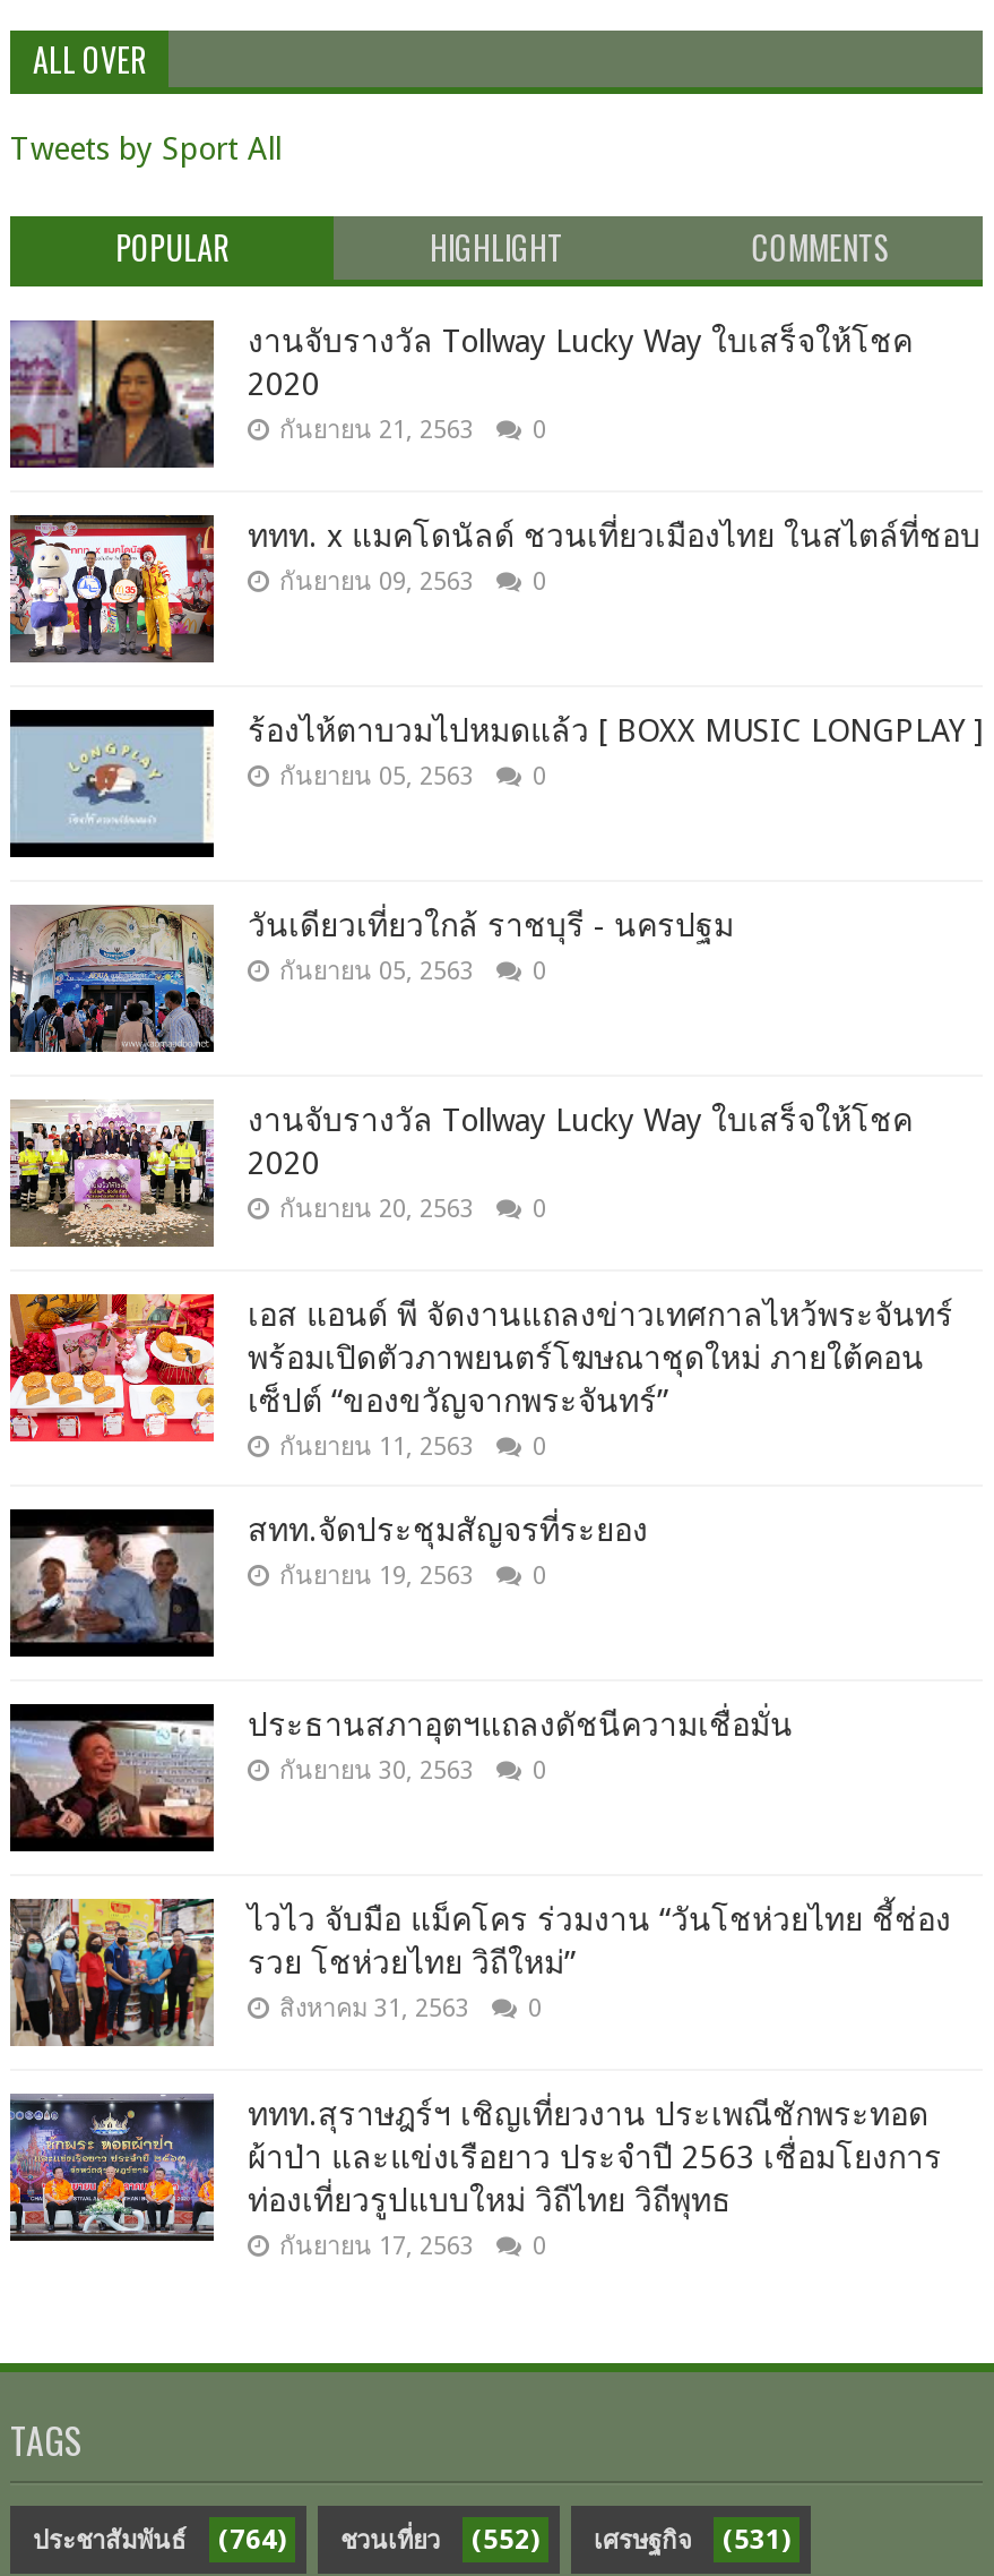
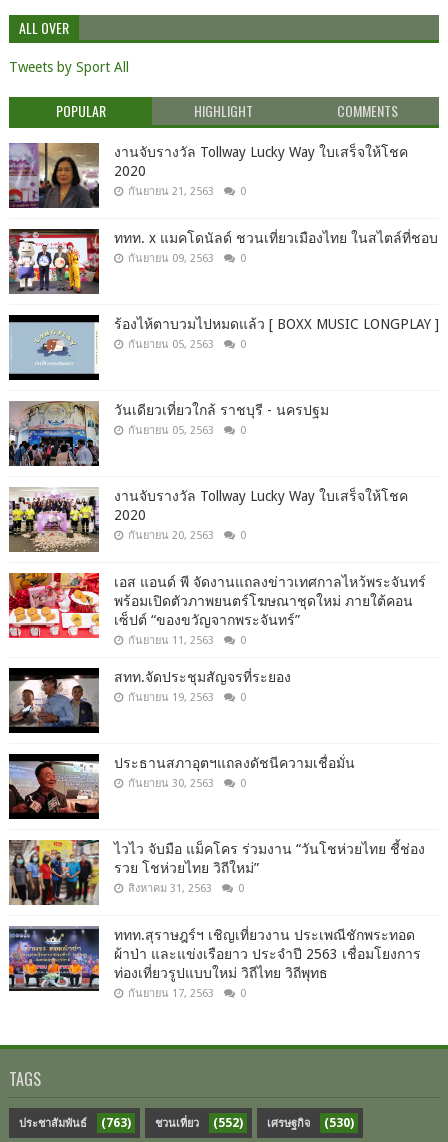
- (764)
+ (763)

- (531)
+ (530)
